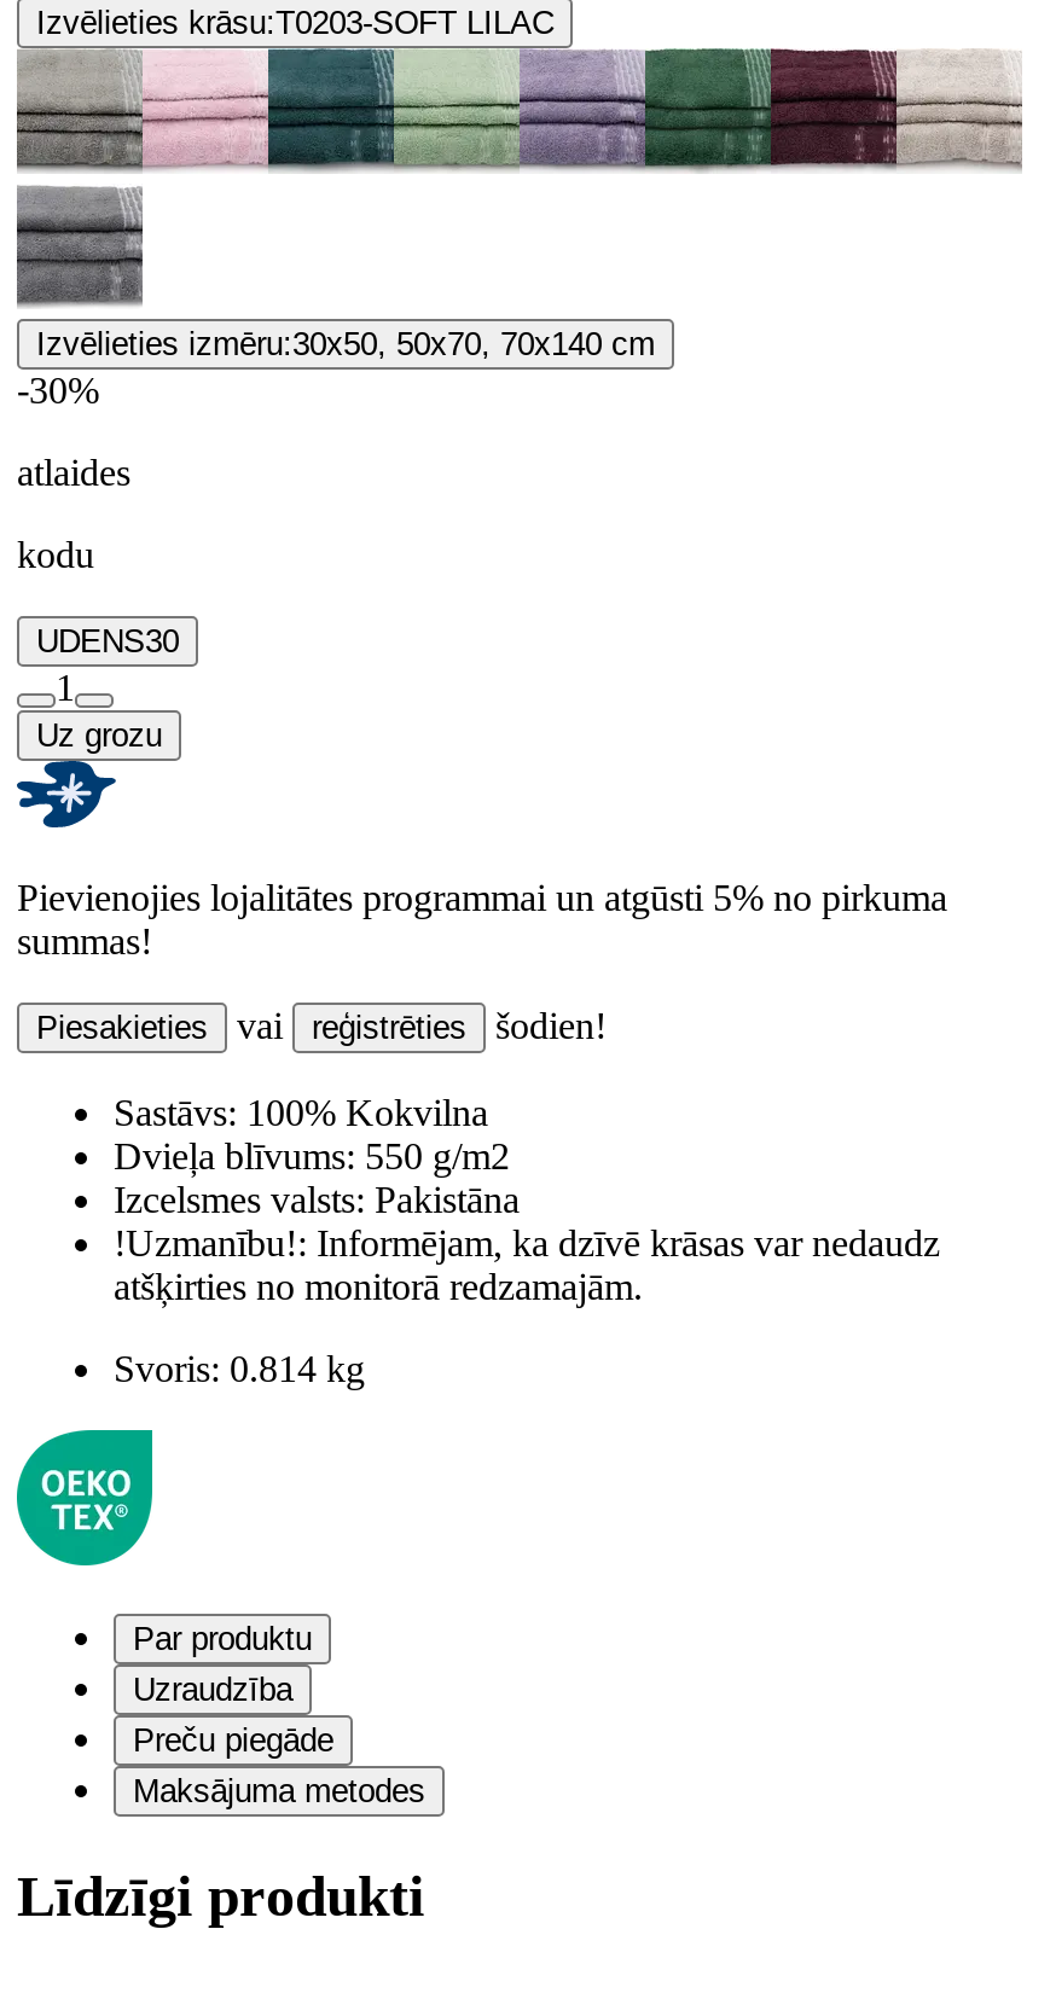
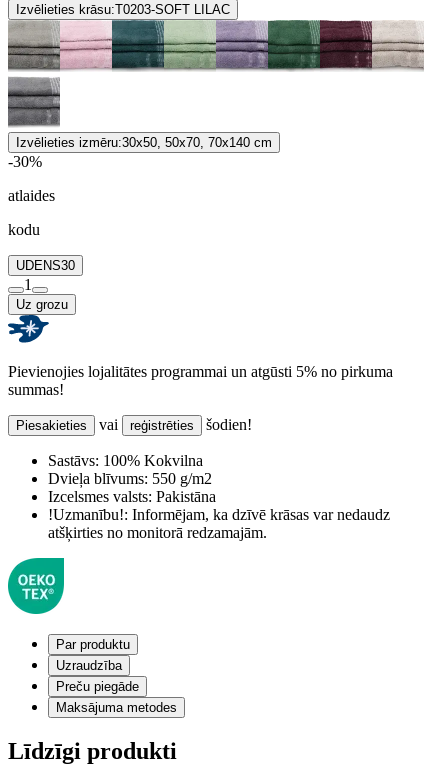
- Svoris: 0.814 kg
